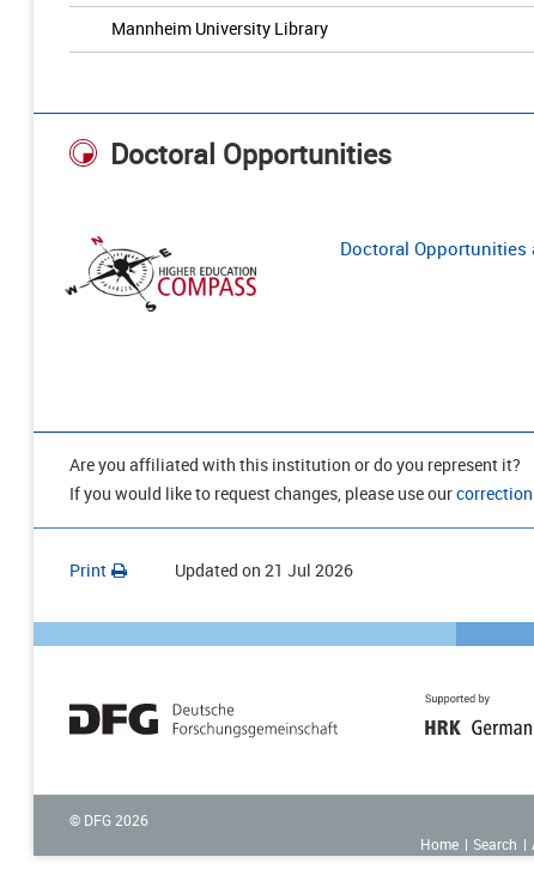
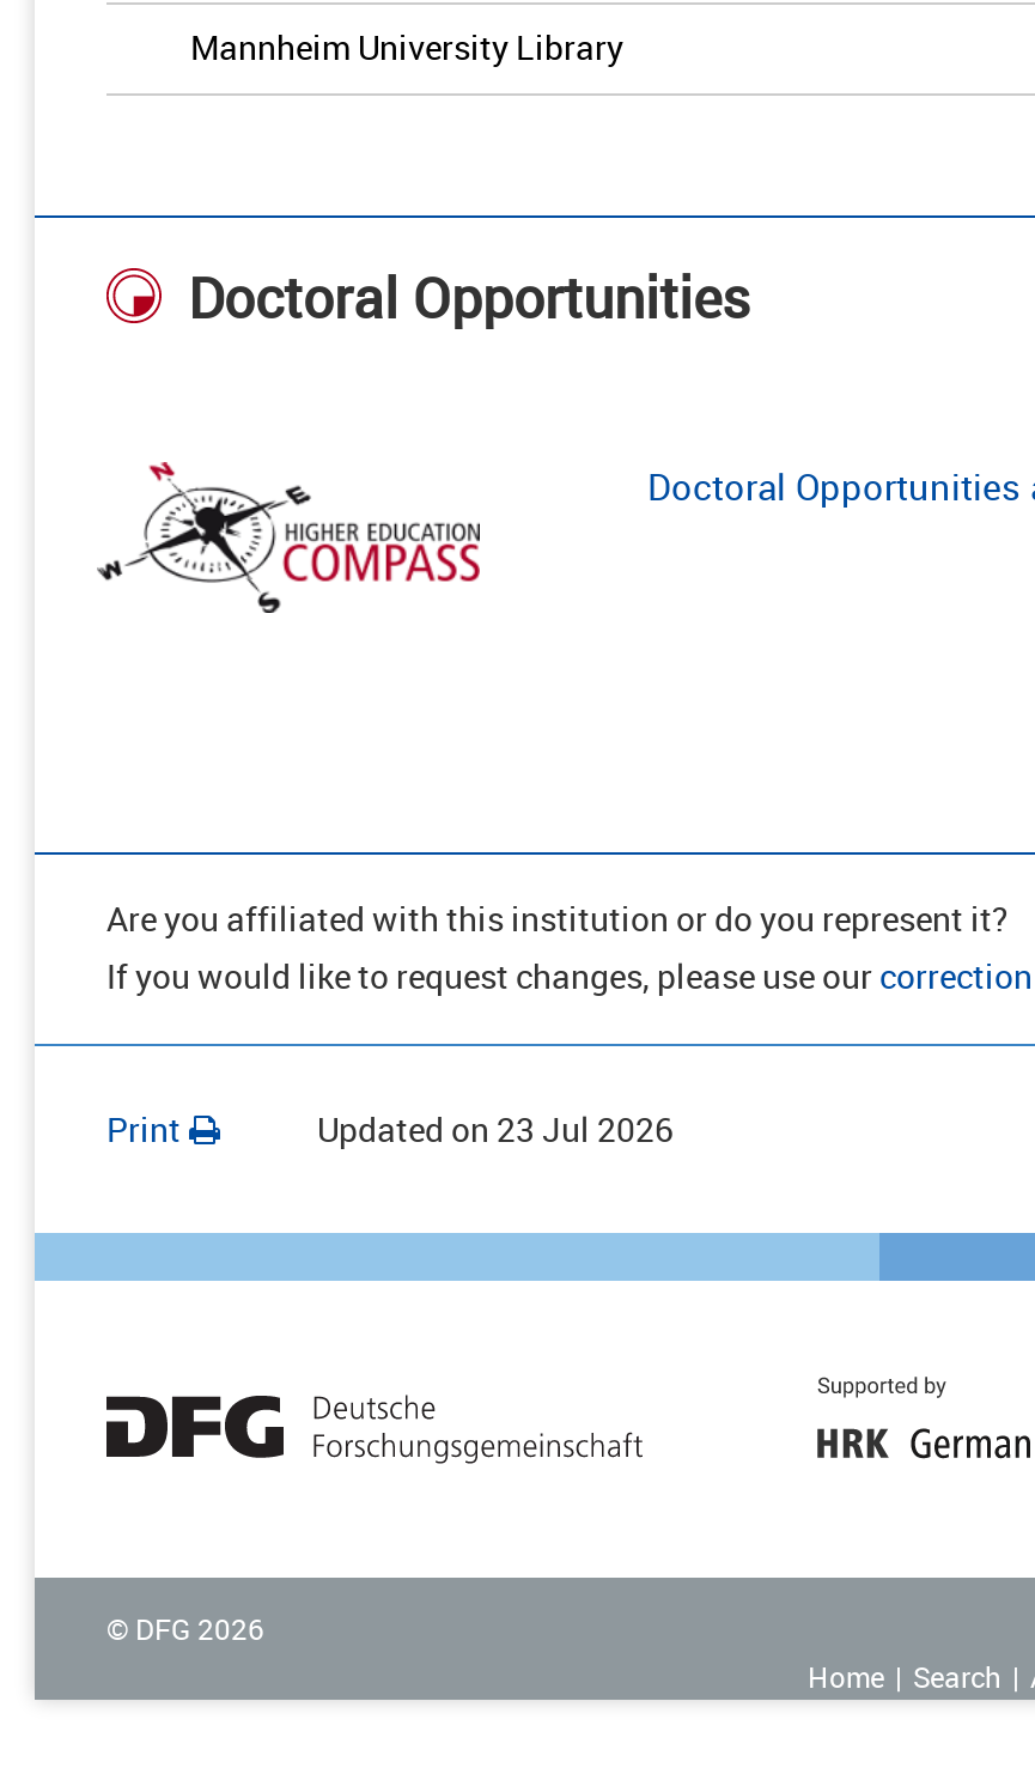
- Updated on 21 Jul 2026
+ Updated on 23 Jul 2026
